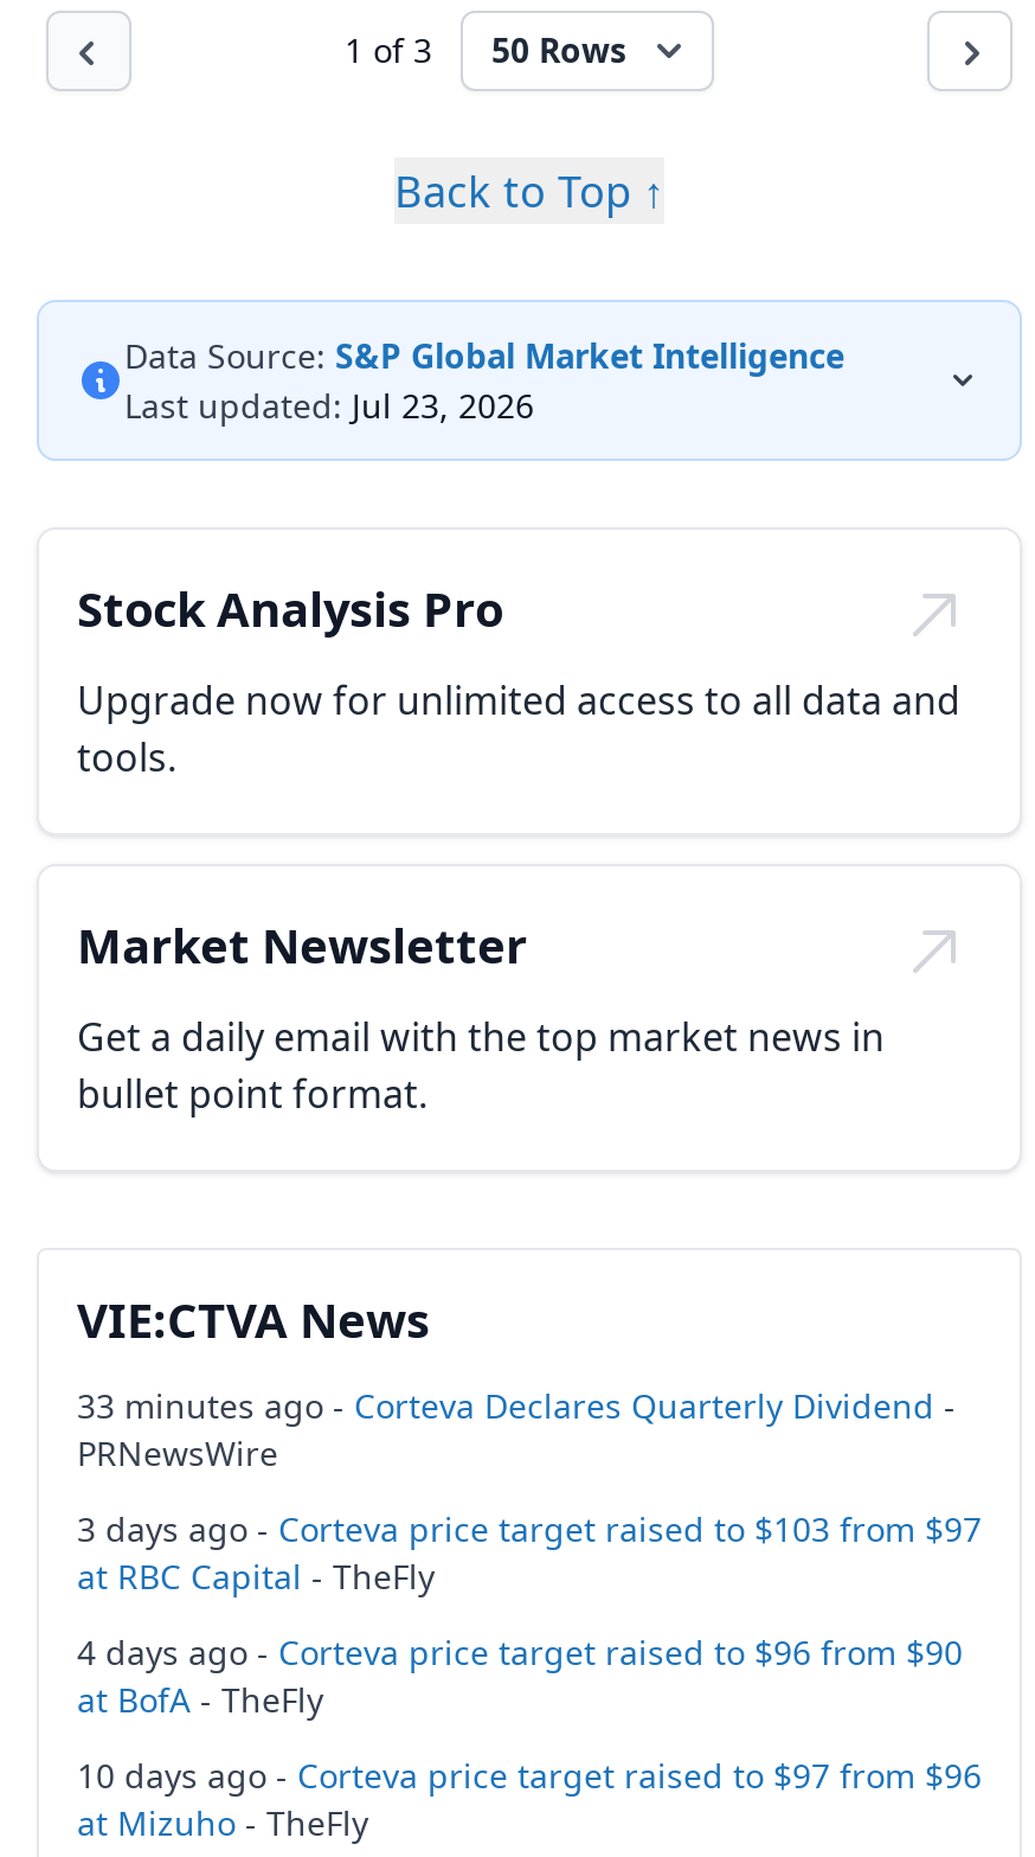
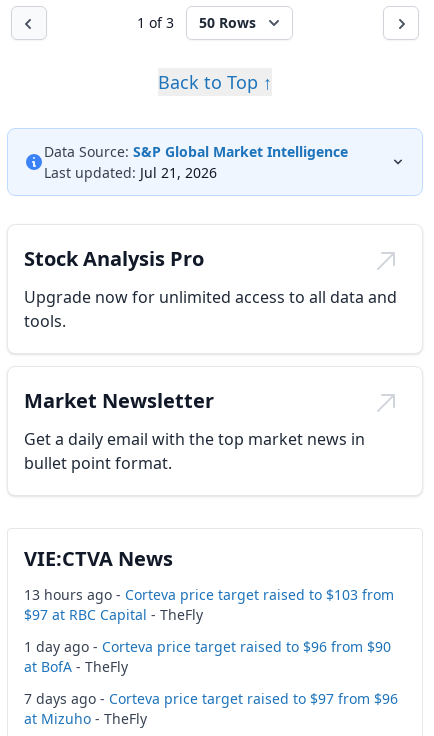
- Last updated: Jul 23, 2026
+ Last updated: Jul 21, 2026

- 33 minutes ago - Corteva Declares Quarterly Dividend -
- PRNewsWire
- 3 days ago - Corteva price target raised to $103 from $97
- at RBC Capital - TheFly
- 4 days ago - Corteva price target raised to $96 from $90
+ 13 hours ago - Corteva price target raised to $103 from
+ $97 at RBC Capital - TheFly
+ 1 day ago - Corteva price target raised to $96 from $90

- 10 days ago - Corteva price target raised to $97 from $96
+ 7 days ago - Corteva price target raised to $97 from $96
